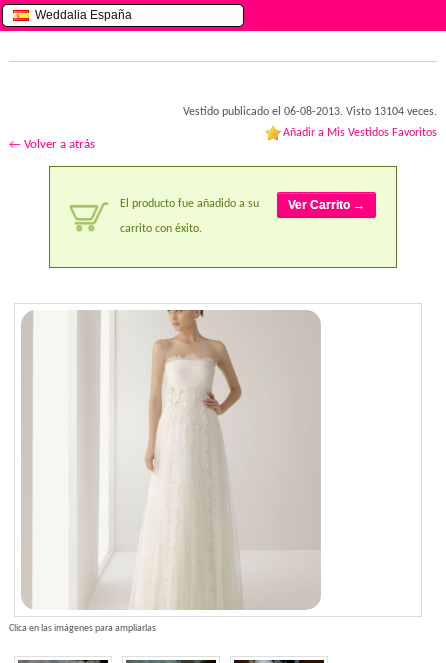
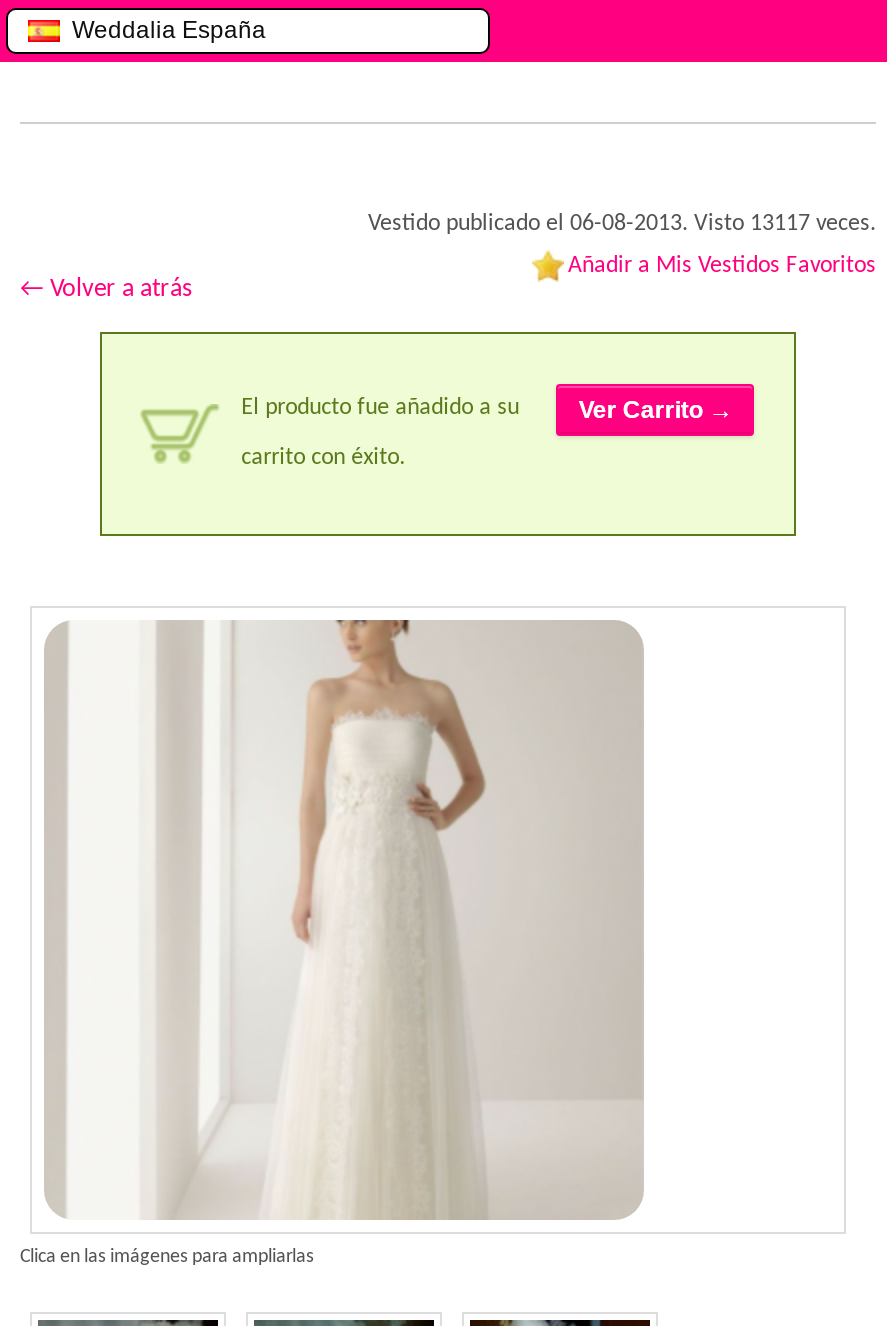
- Vestido publicado el 06-08-2013. Visto 13104 veces.
+ Vestido publicado el 06-08-2013. Visto 13117 veces.
